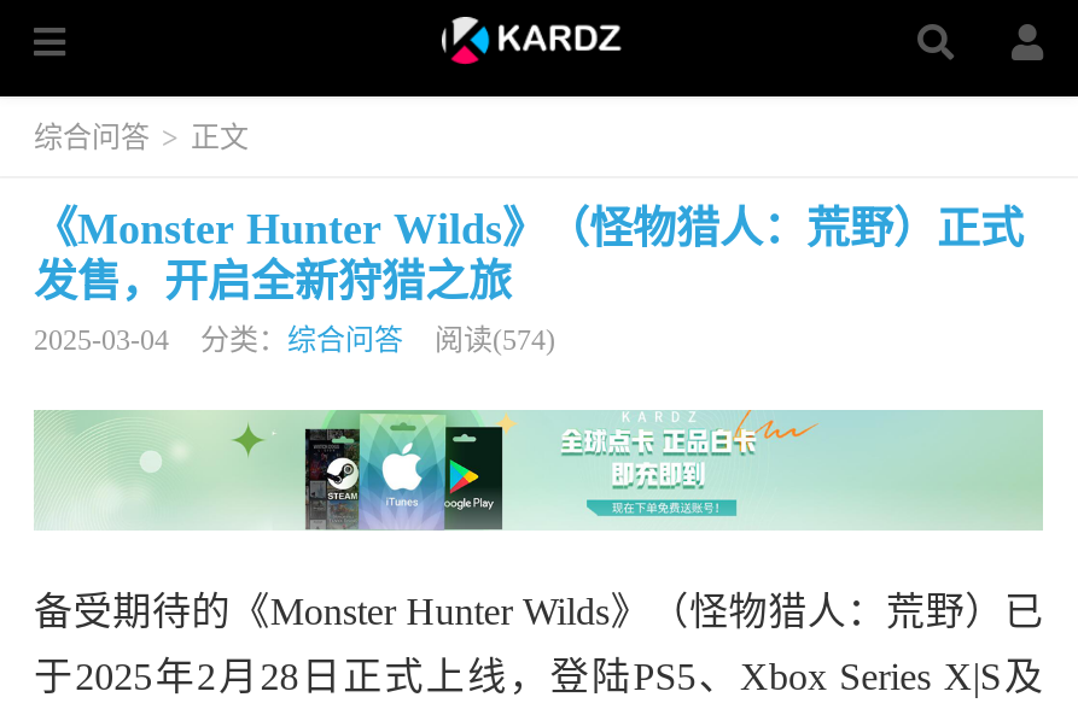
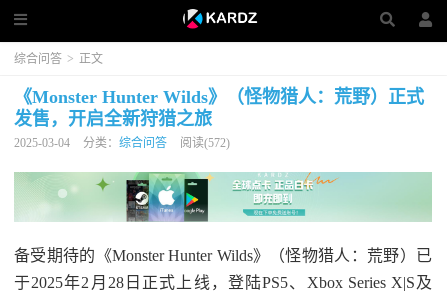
- 2025-03-04 分类：综合问答 阅读(574)
+ 2025-03-04 分类：综合问答 阅读(572)
